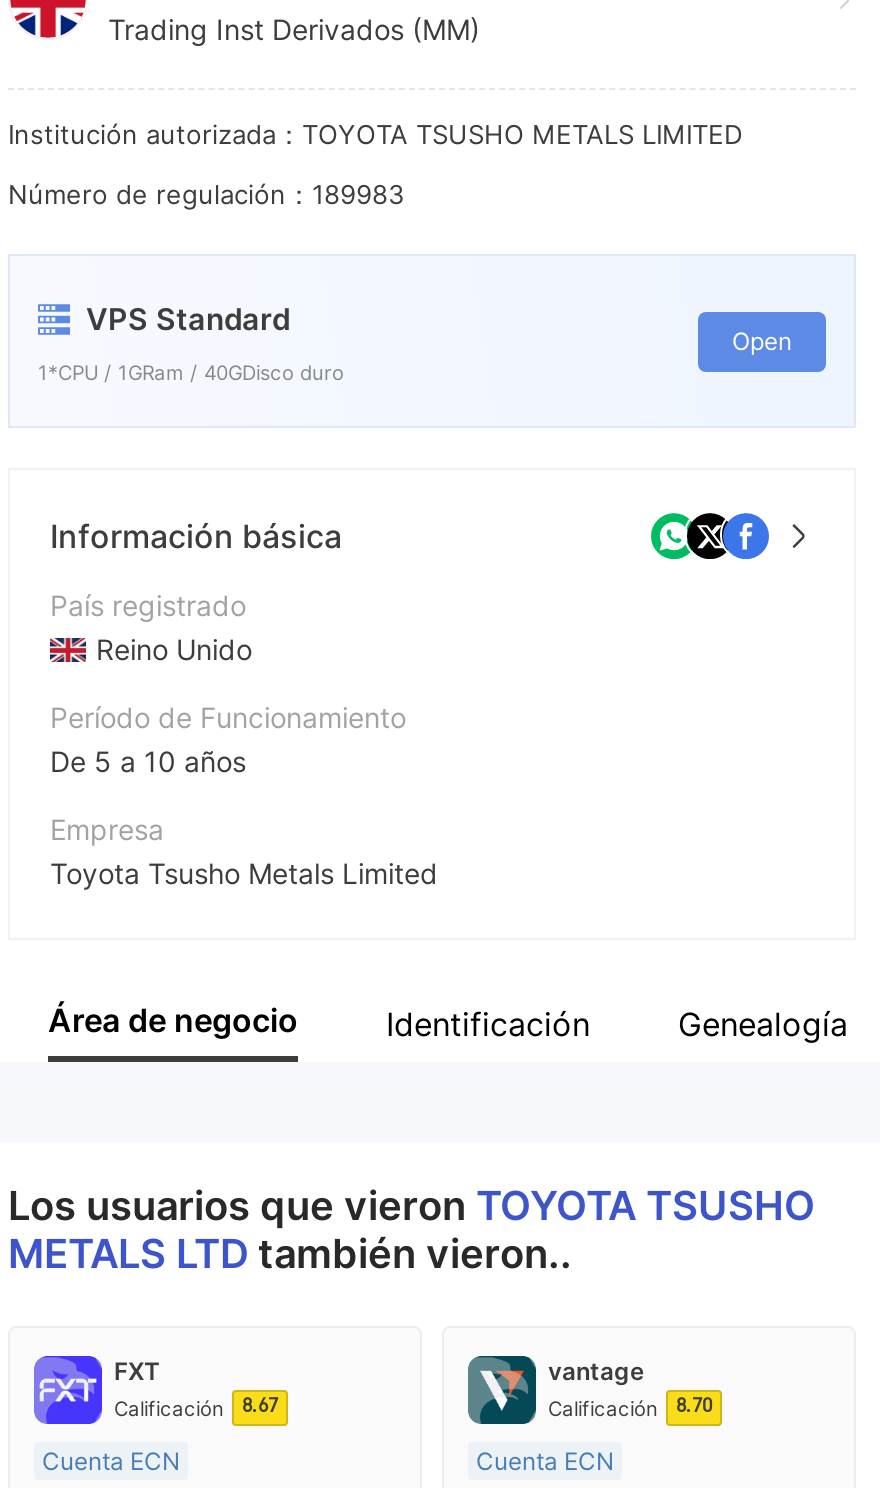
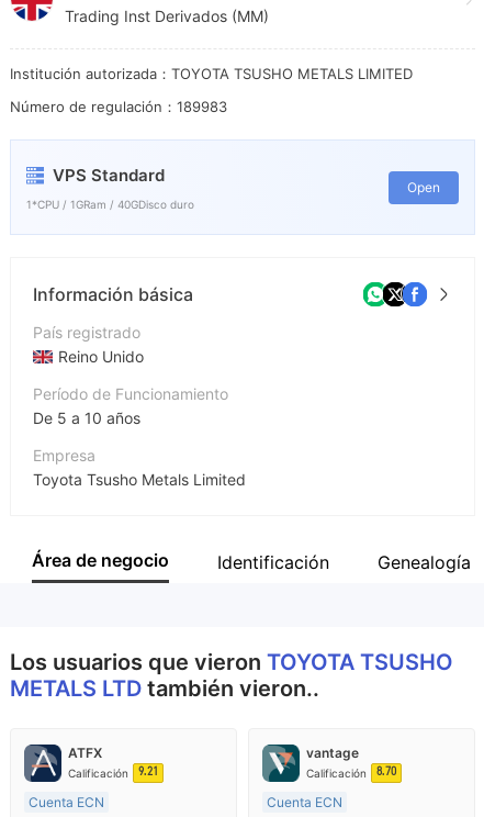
- [image]
- FXT
+ [image]
+ ATFX

- Calificación 8.67
+ Calificación 9.21
